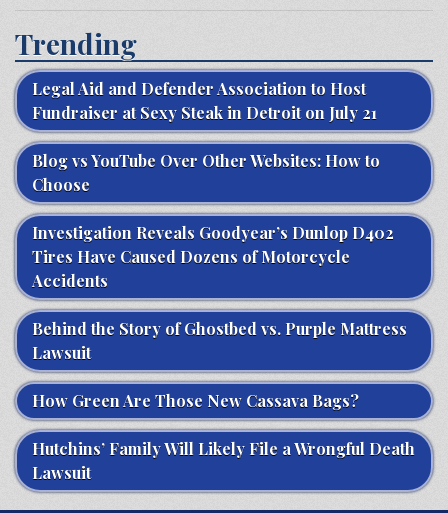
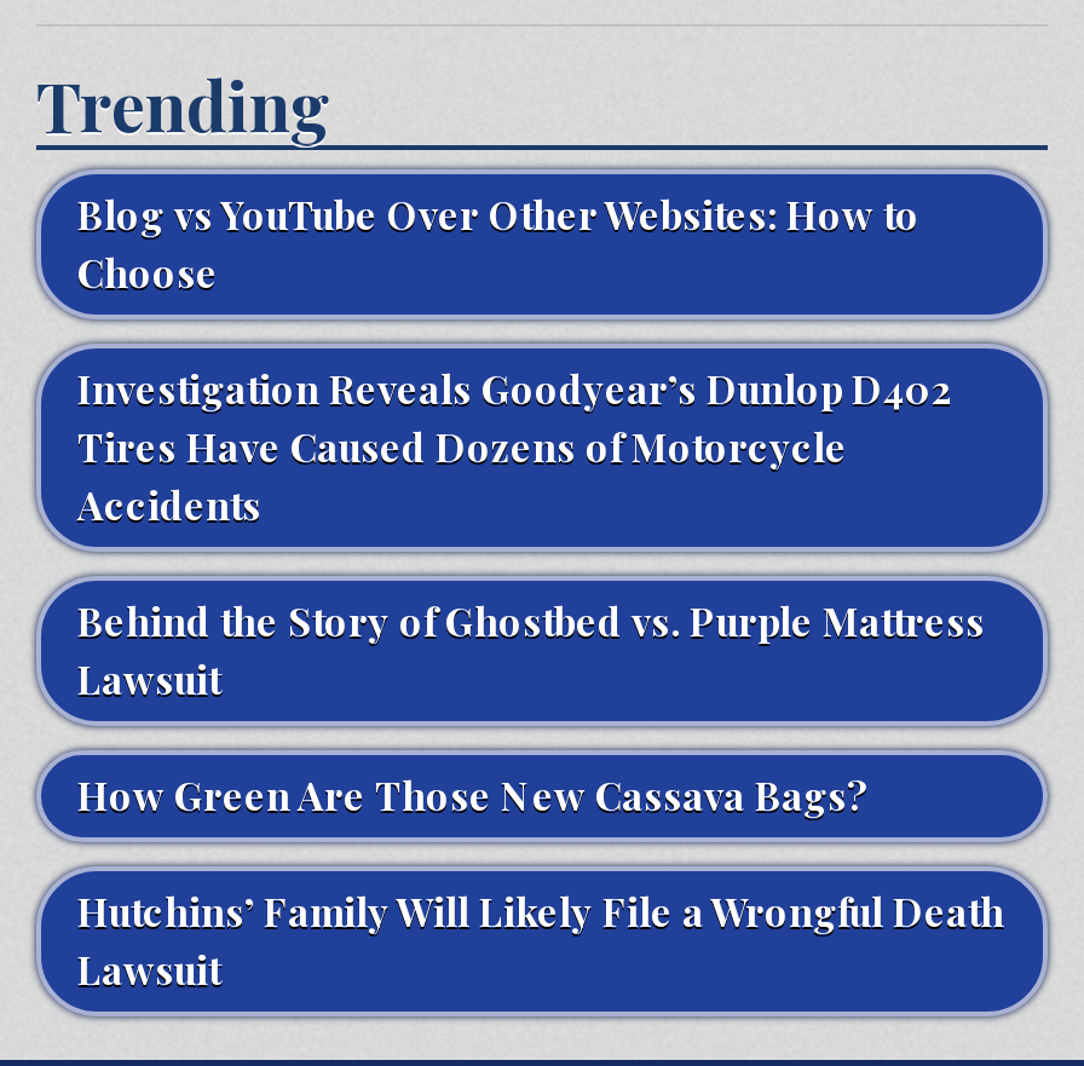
- Legal Aid and Defender Association to Host
- Fundraiser at Sexy Steak in Detroit on July 21
